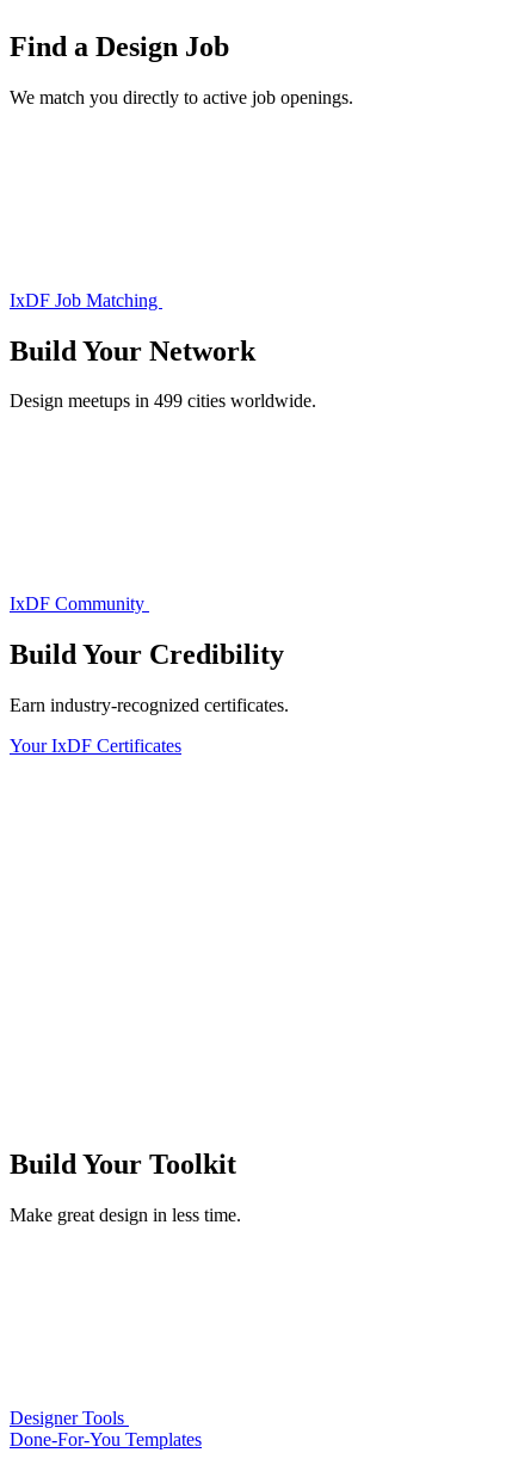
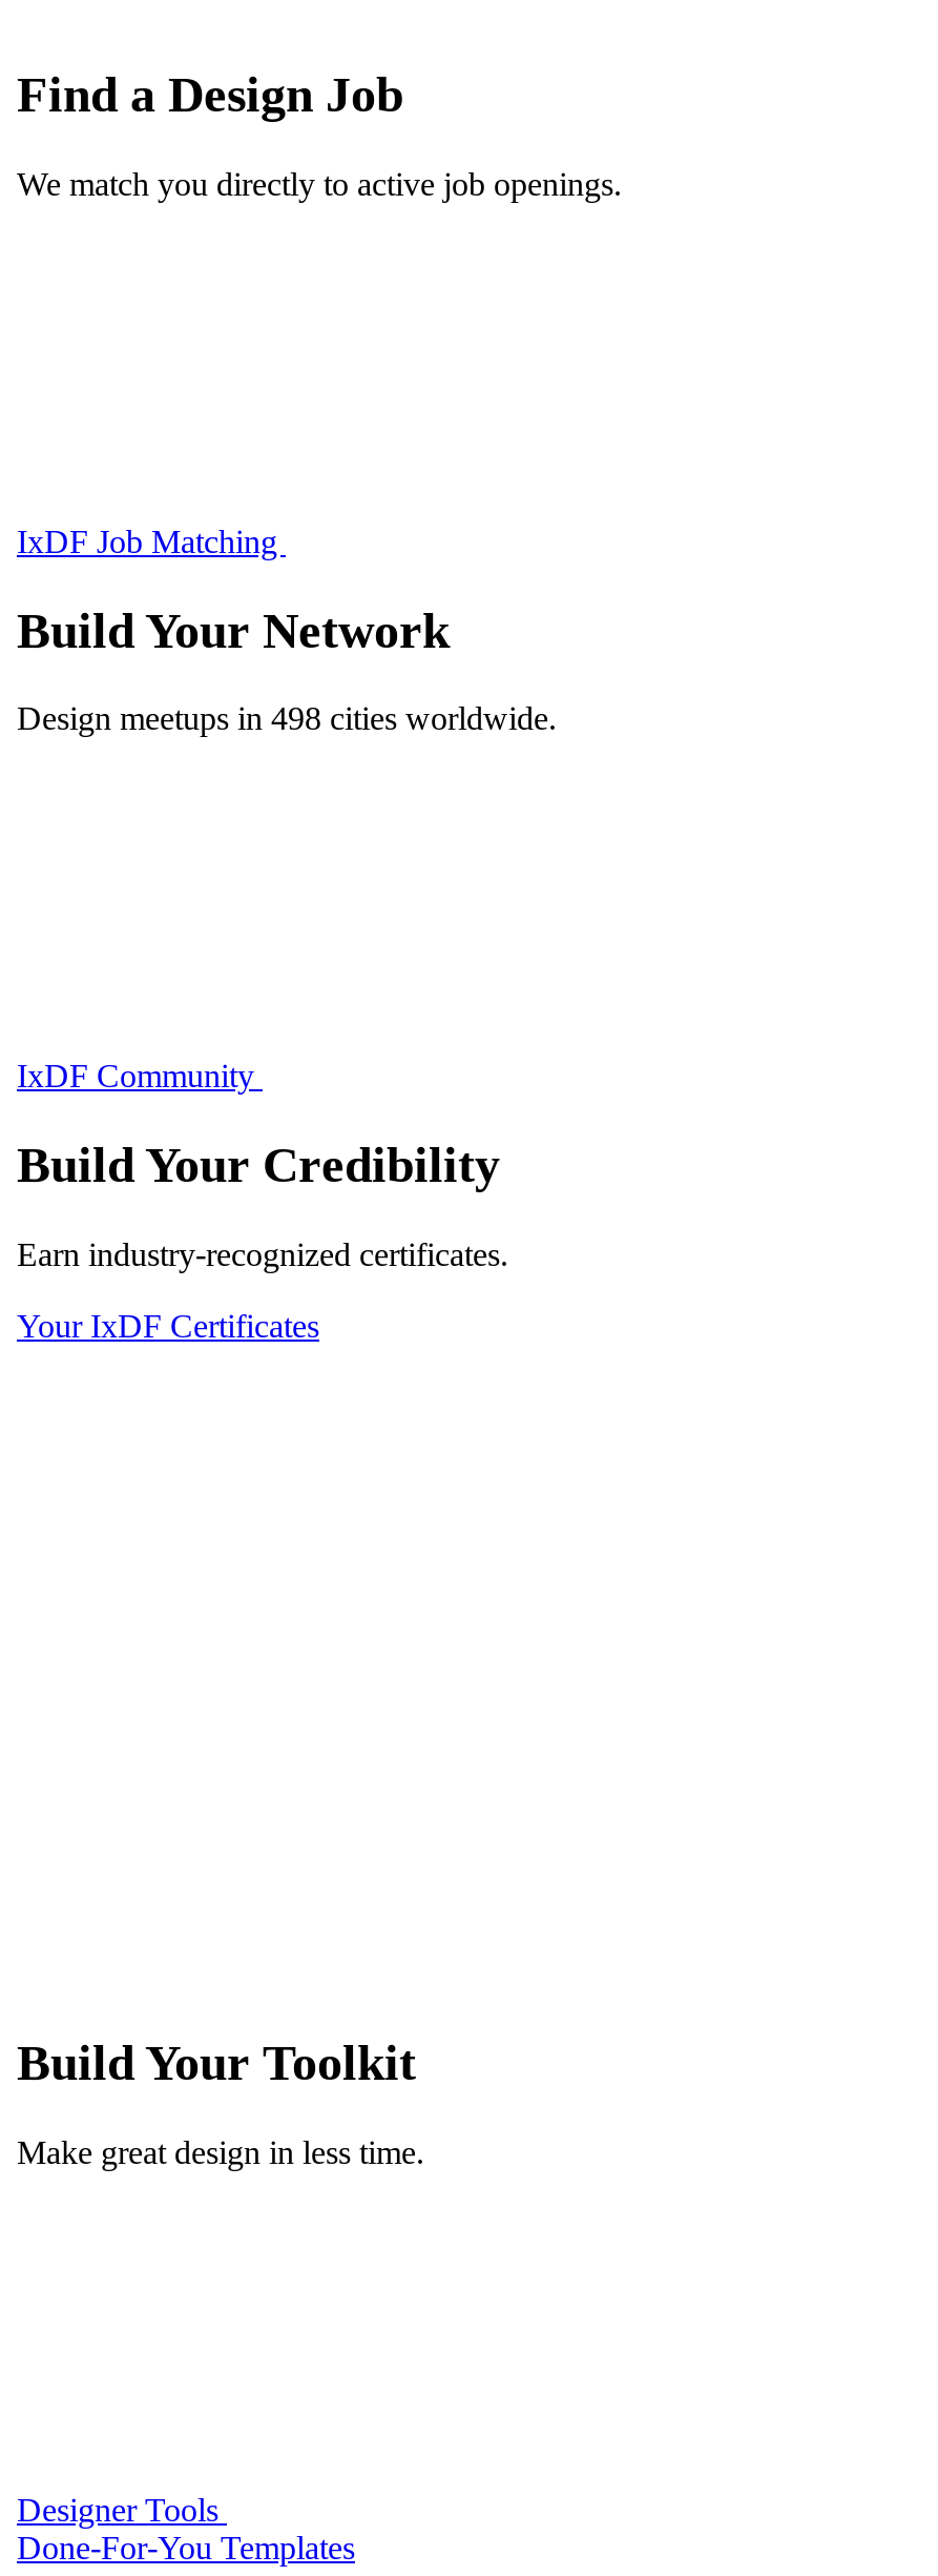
- Design meetups in 499 cities worldwide.
+ Design meetups in 498 cities worldwide.
